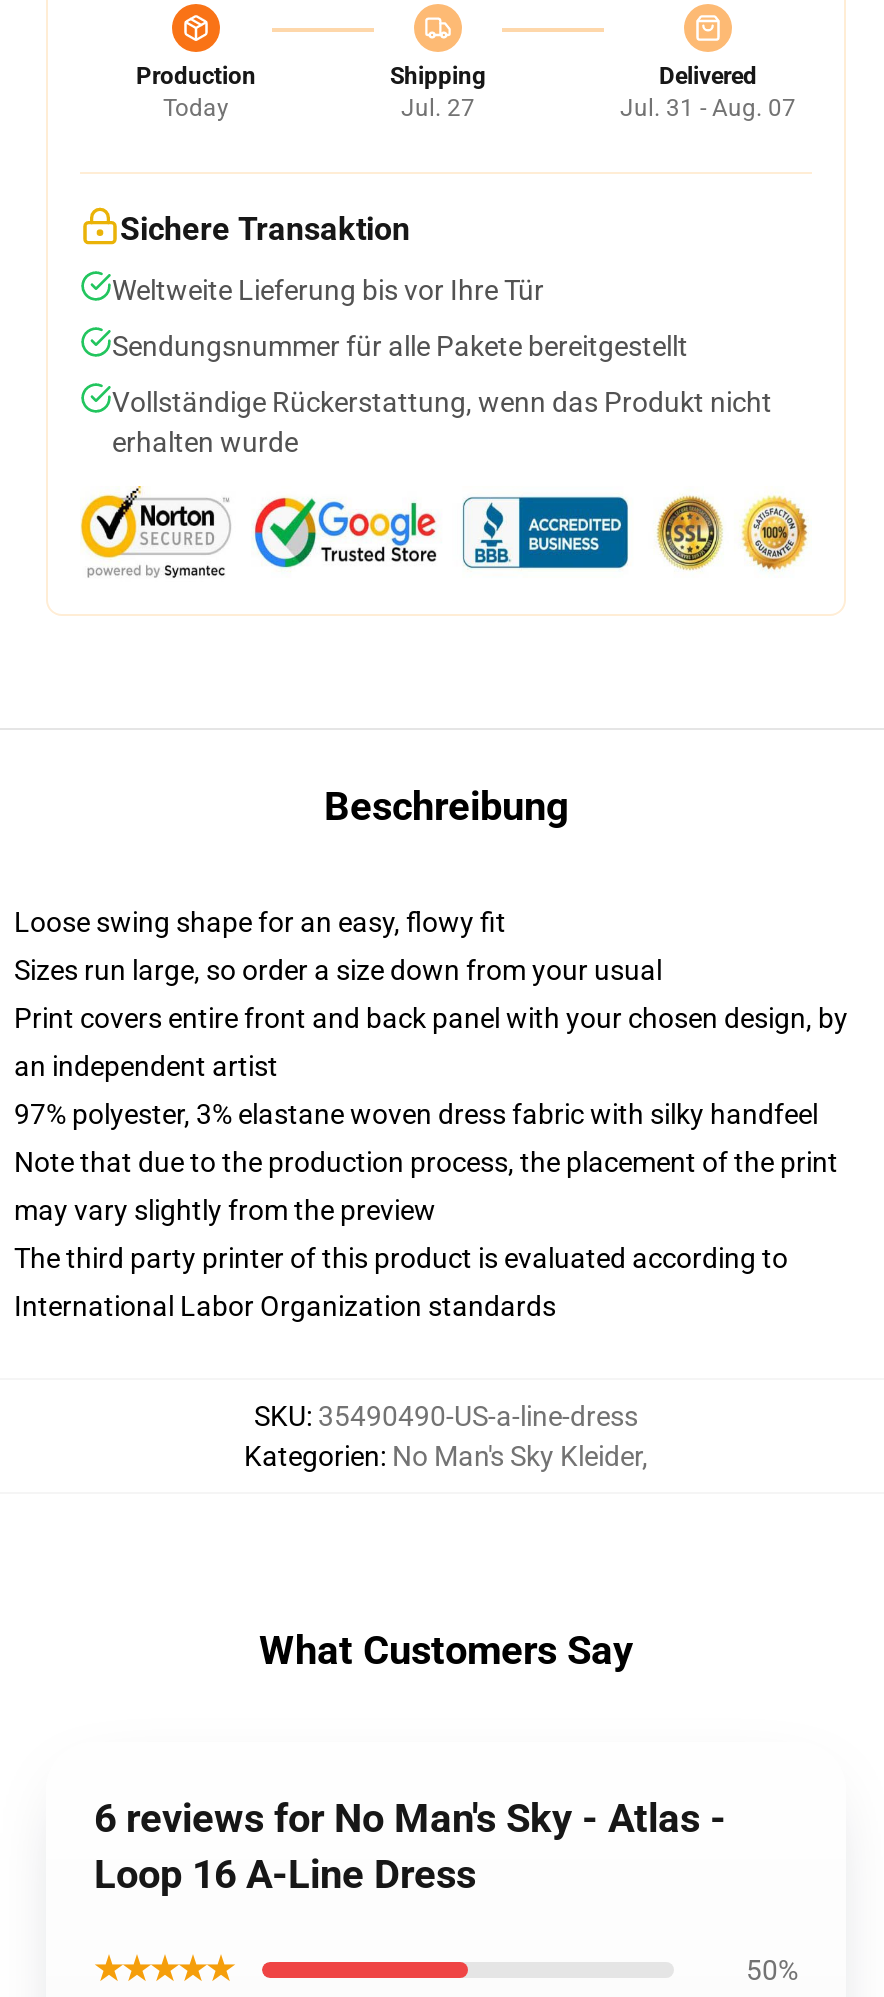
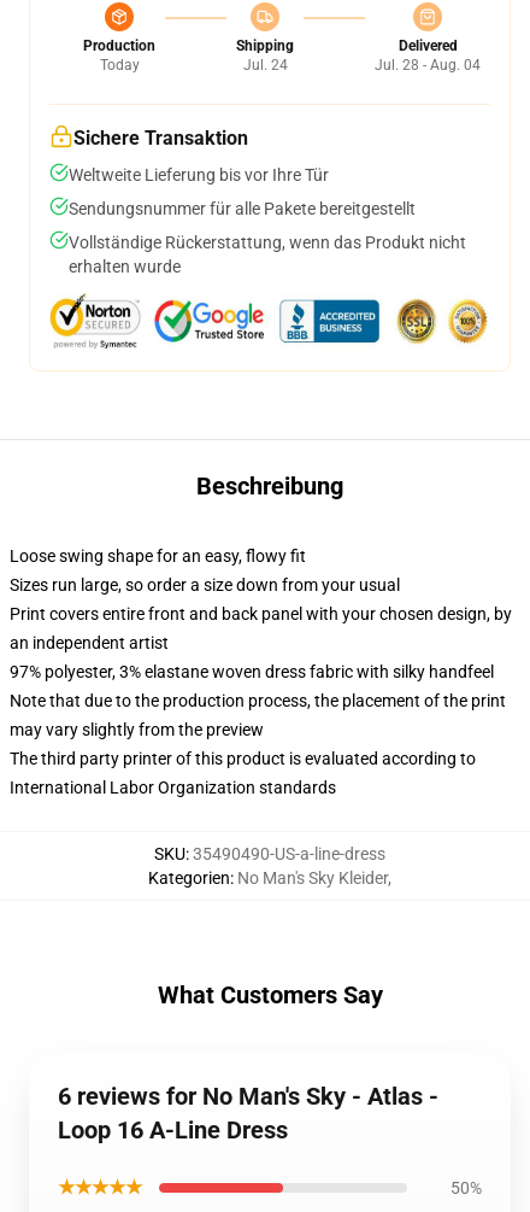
- Jul. 27
+ Jul. 24

- Jul. 31 - Aug. 07
+ Jul. 28 - Aug. 04
